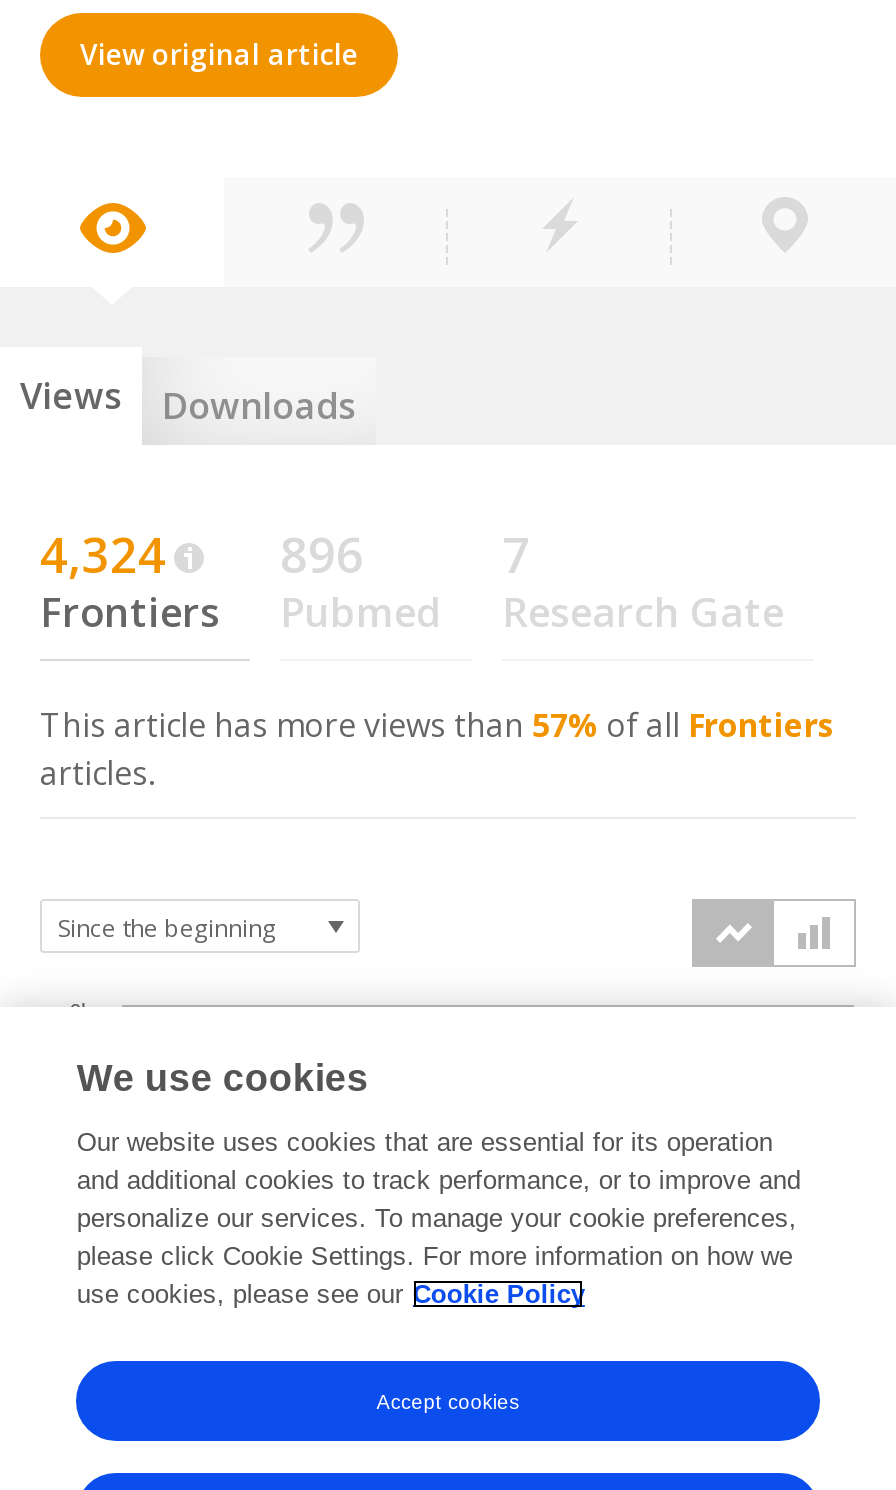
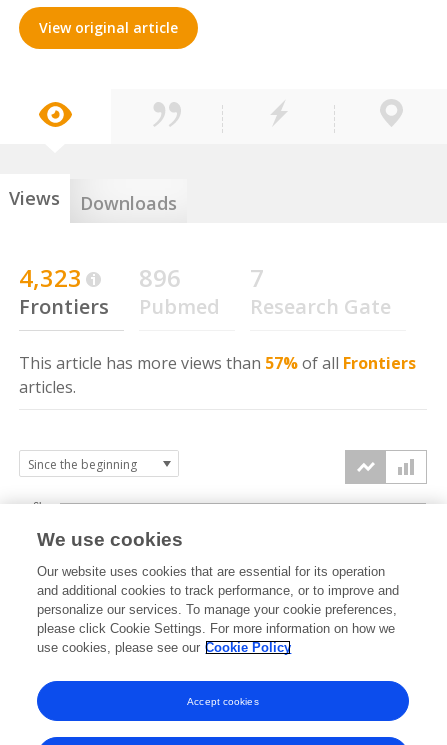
- 4,324
+ 4,323
